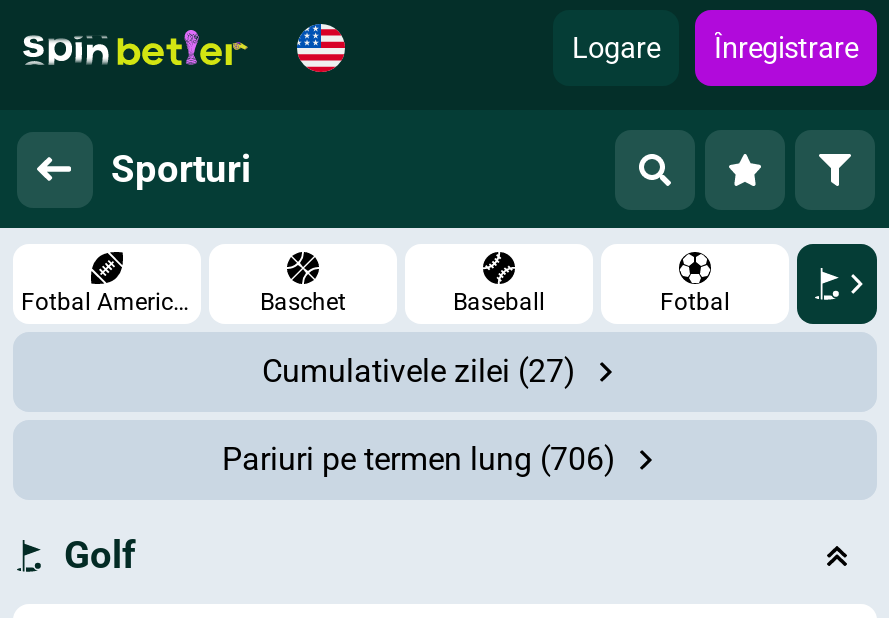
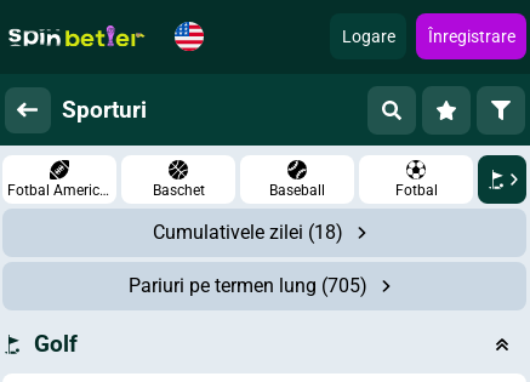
- Cumulativele zilei (27)
+ Cumulativele zilei (18)

- Pariuri pe termen lung (706)
+ Pariuri pe termen lung (705)
